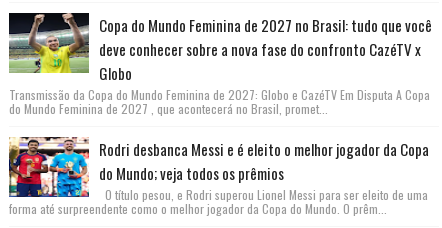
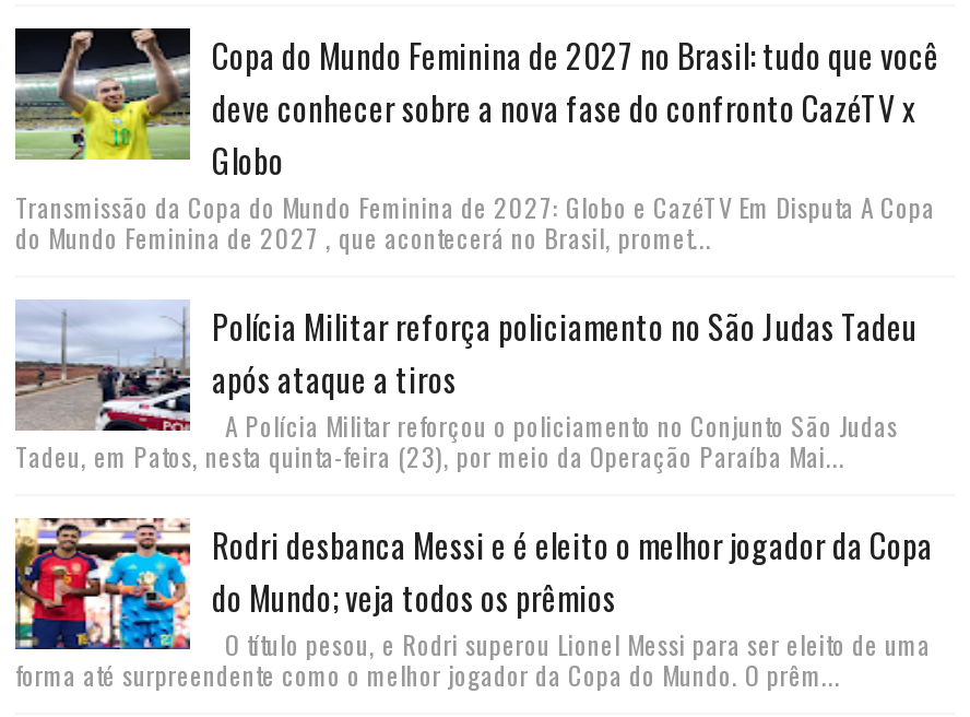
+ [image]
+ Polícia Militar reforça policiamento no São Judas Tadeu
+ após ataque a tiros
+ A Polícia Militar reforçou o policiamento no Conjunto São Judas
+ Tadeu, em Patos, nesta quinta-feira (23), por meio da Operação Paraíba Mai...
